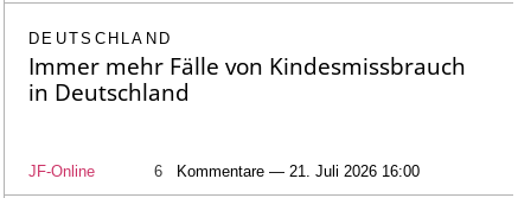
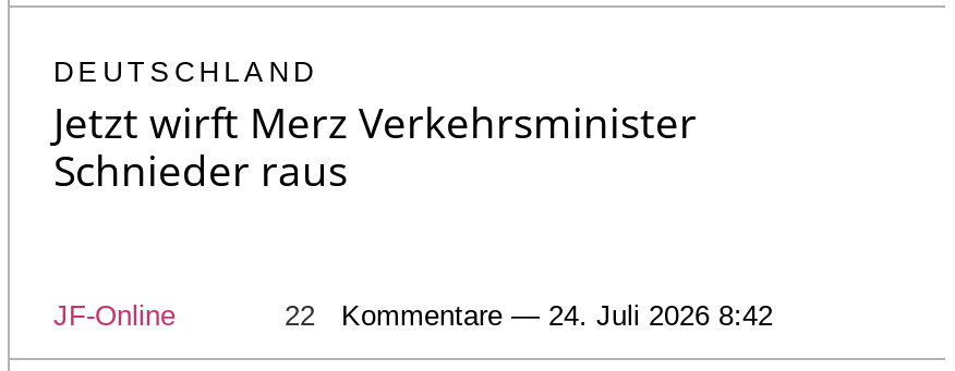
- Immer mehr Fälle von Kindesmissbrauch
- in Deutschland
+ Jetzt wirft Merz Verkehrsminister
+ Schnieder raus

- 6
+ 22

- Kommentare — 21. Juli 2026 16:00
+ Kommentare — 24. Juli 2026 8:42
